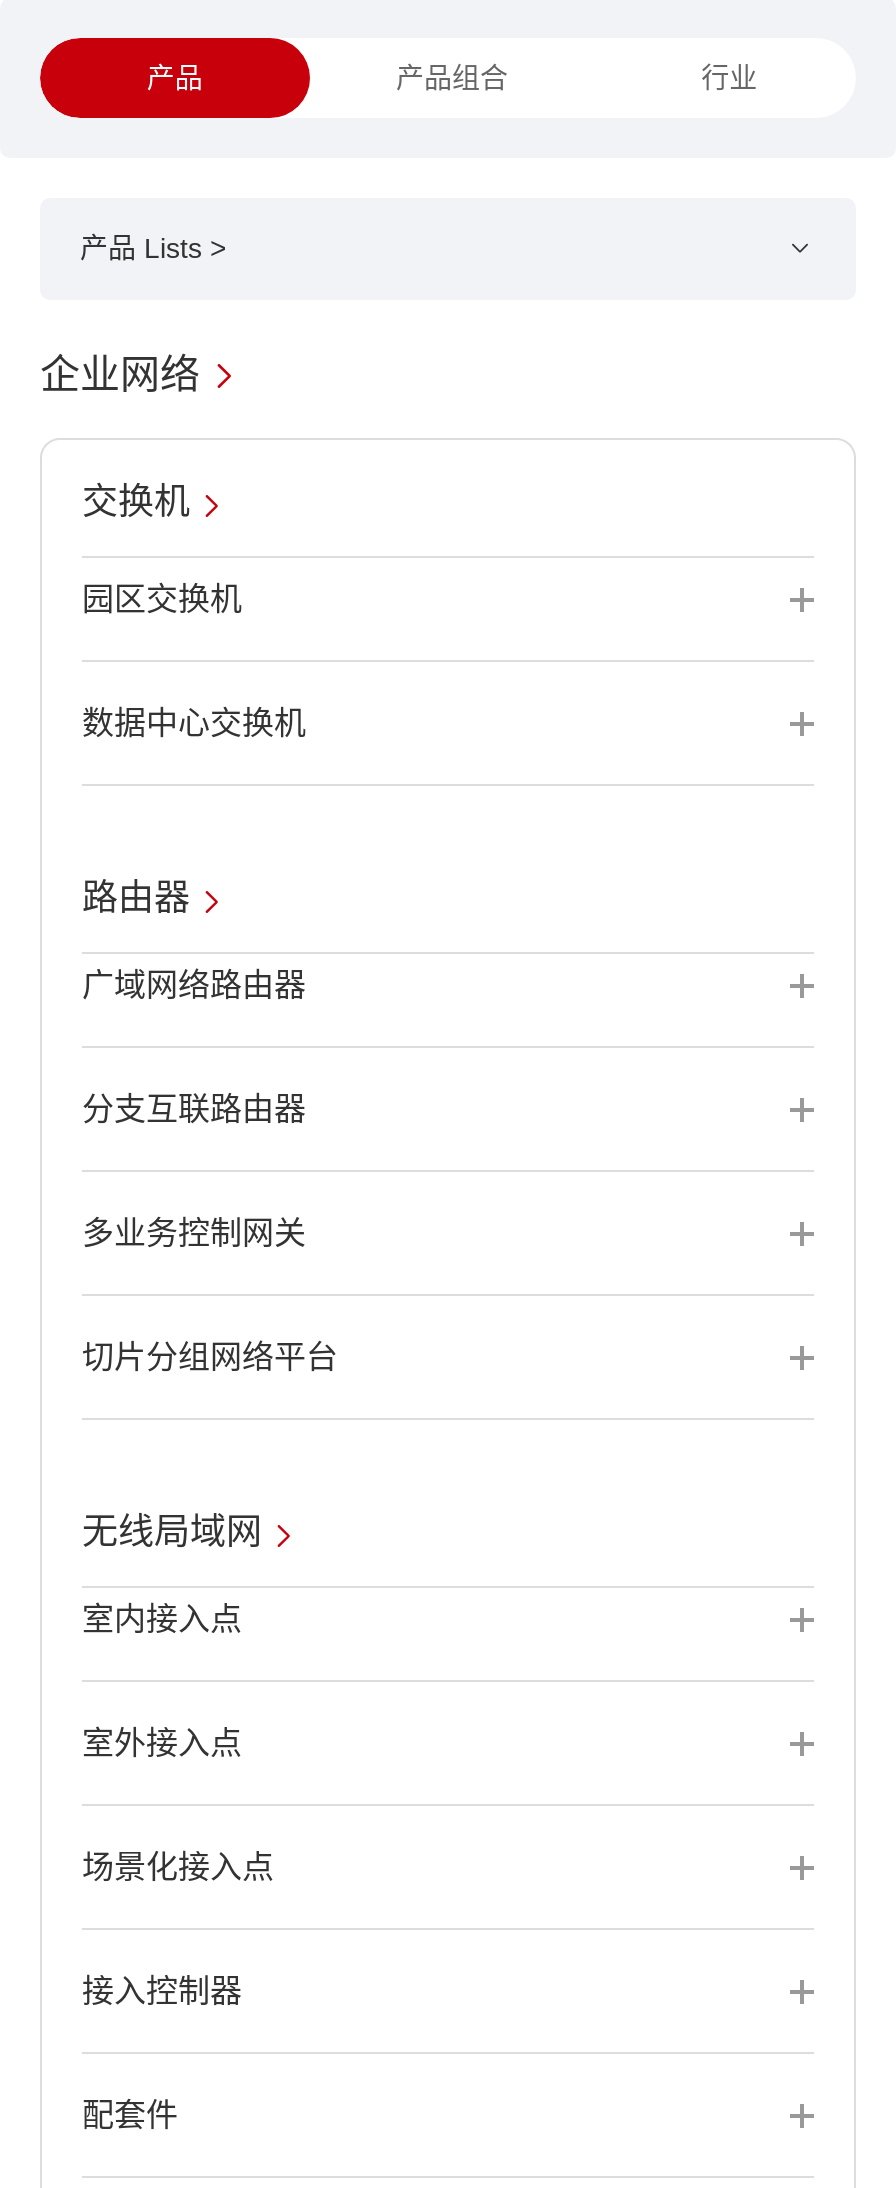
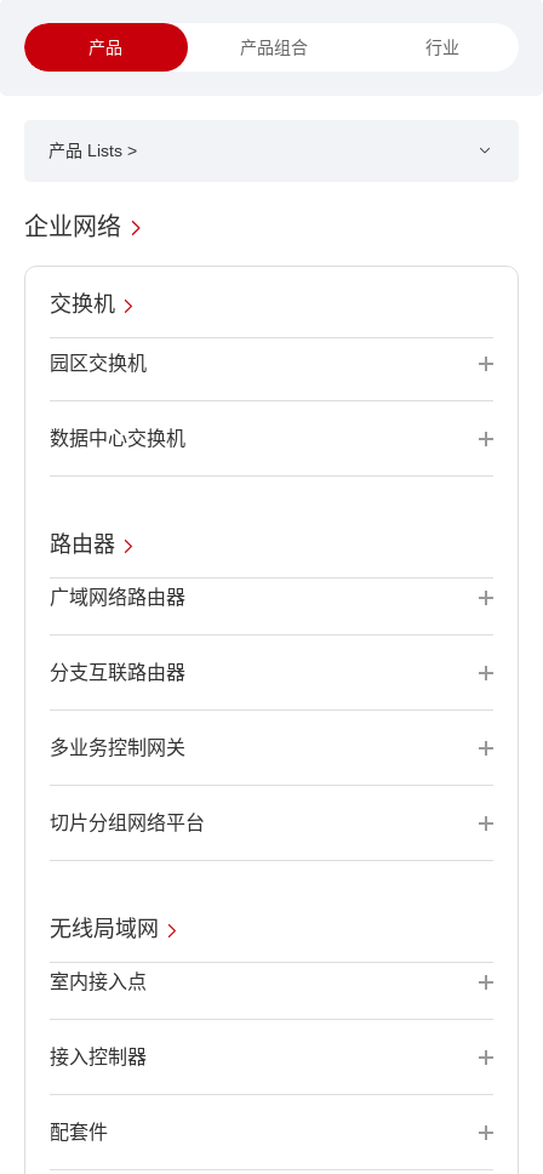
- 室外接入点

- 场景化接入点
